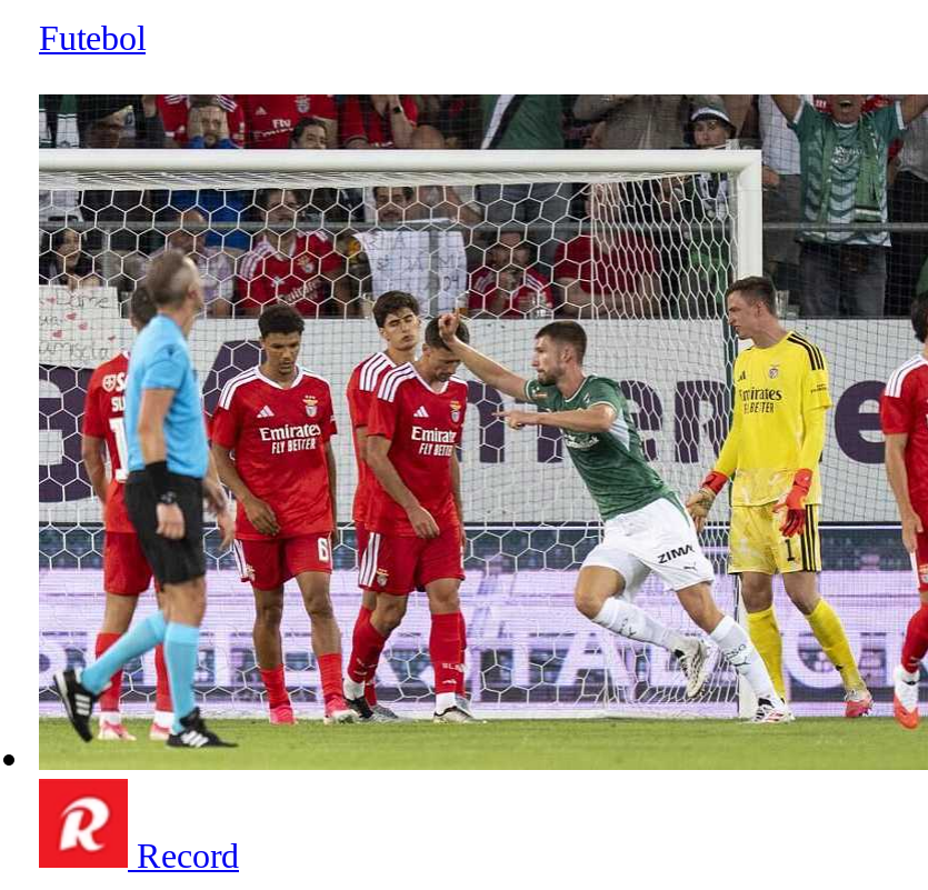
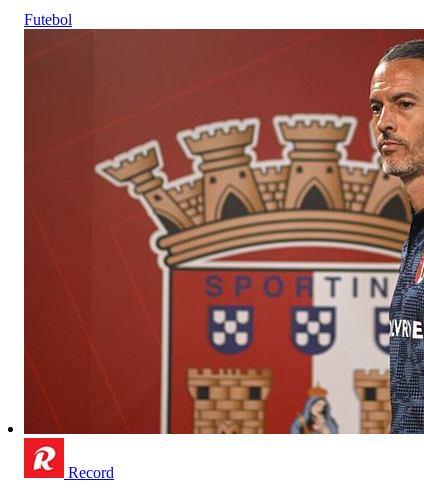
- [image]
+ [image]
